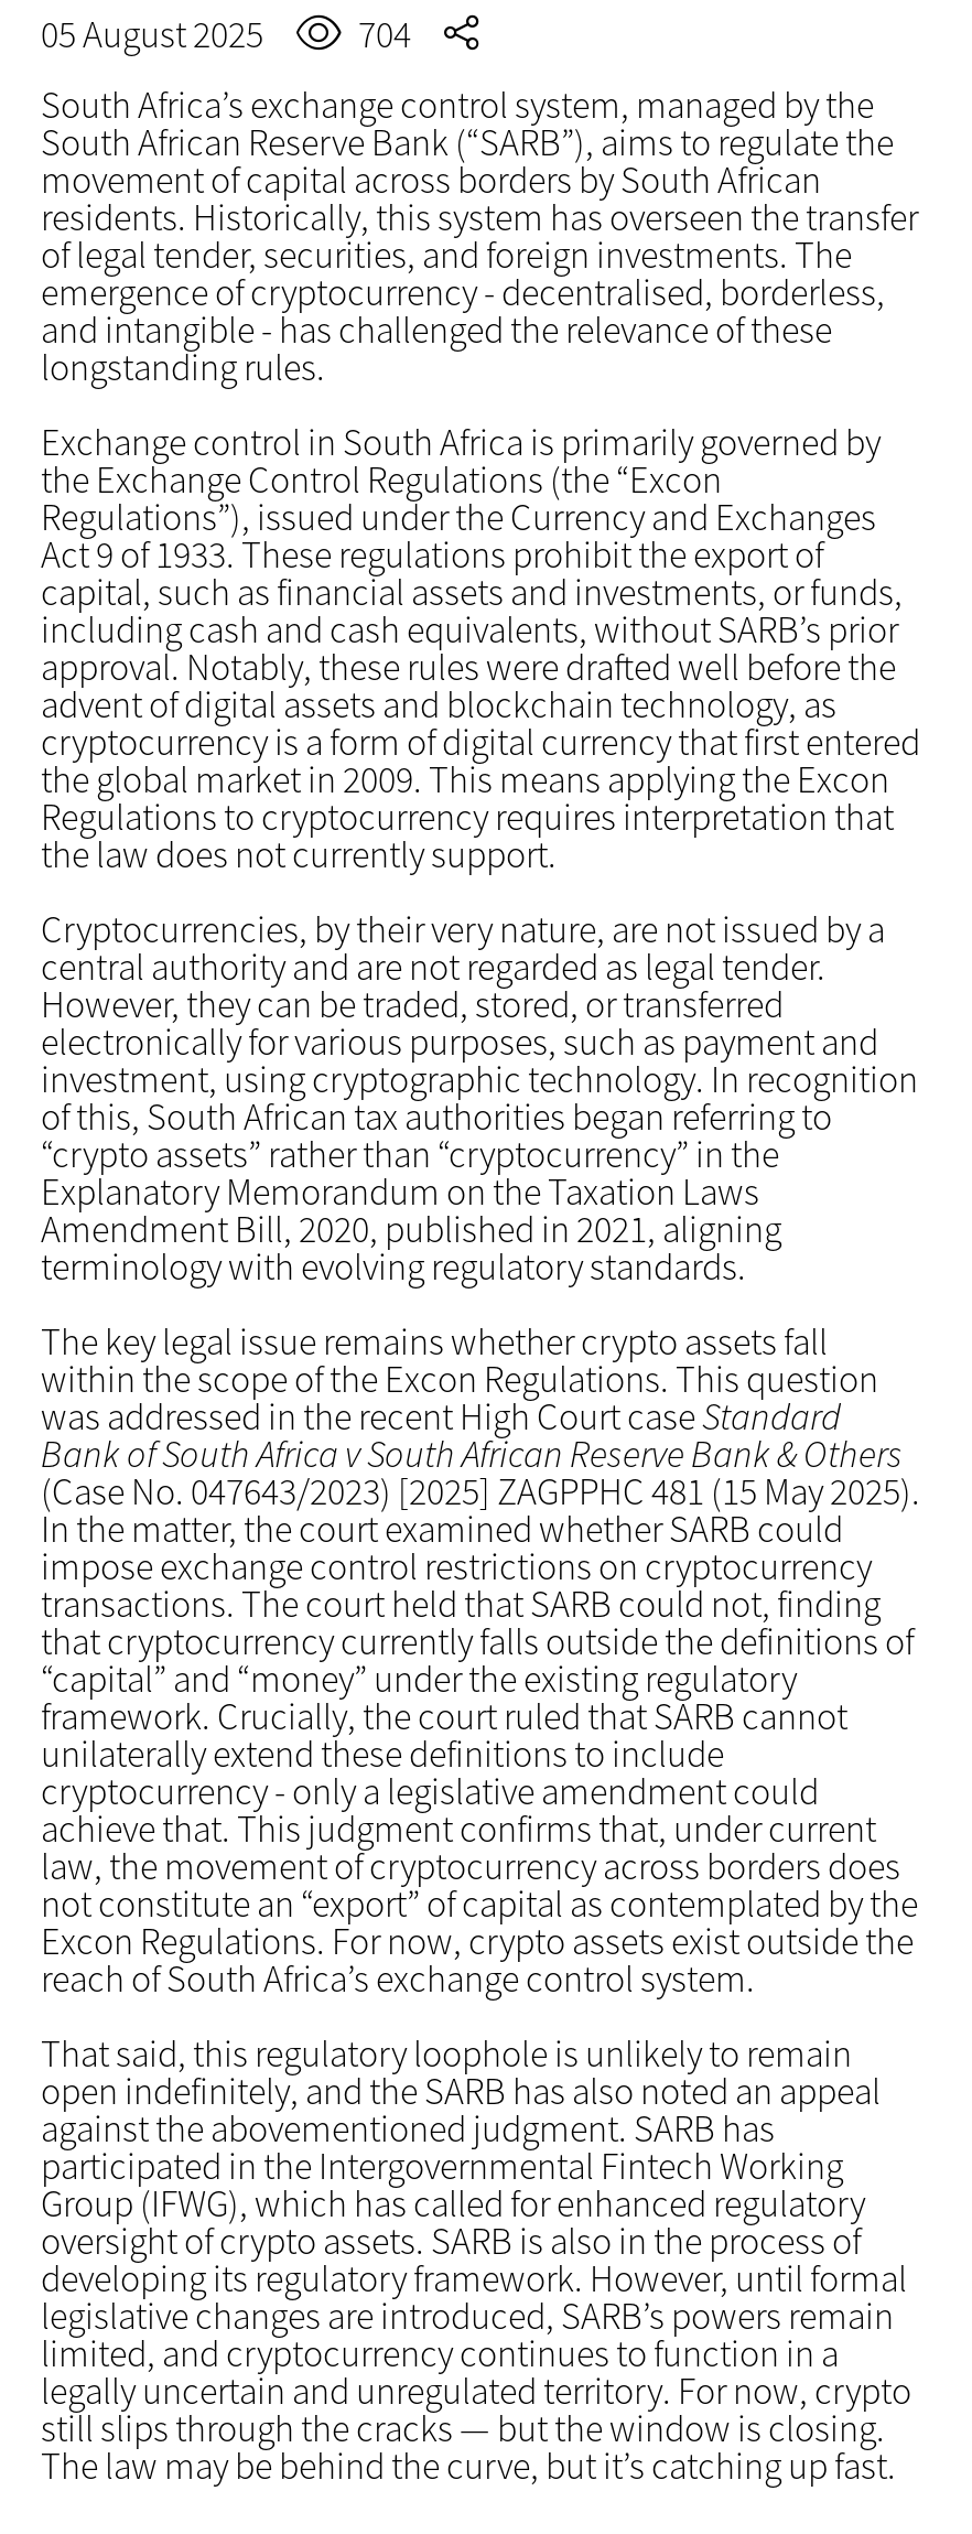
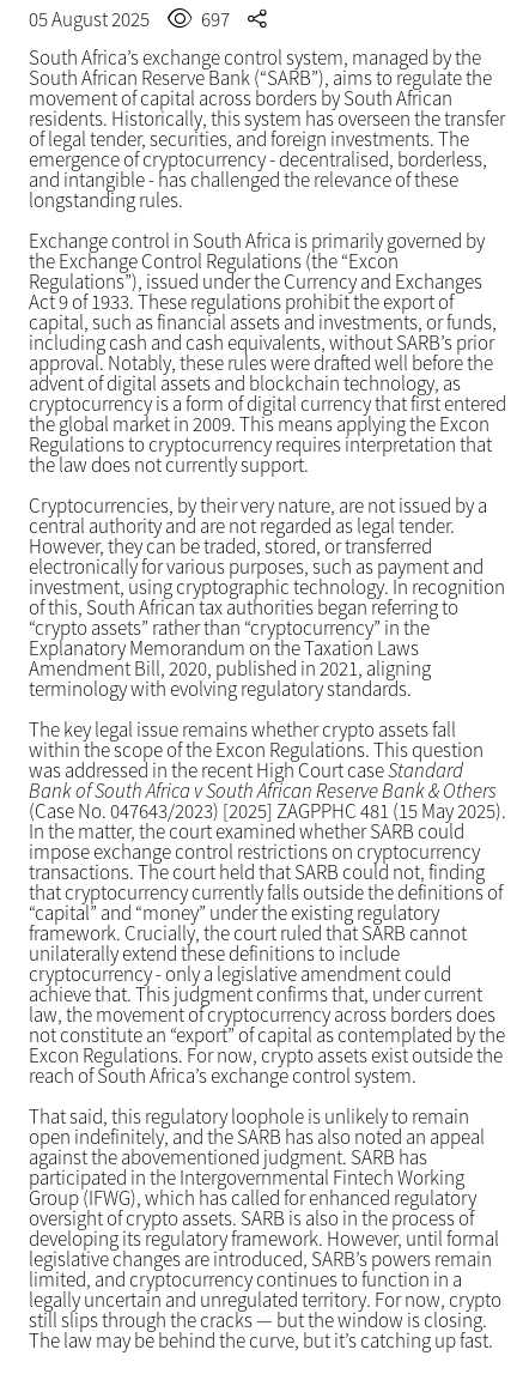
- 05 August 2025 704
+ 05 August 2025 697
